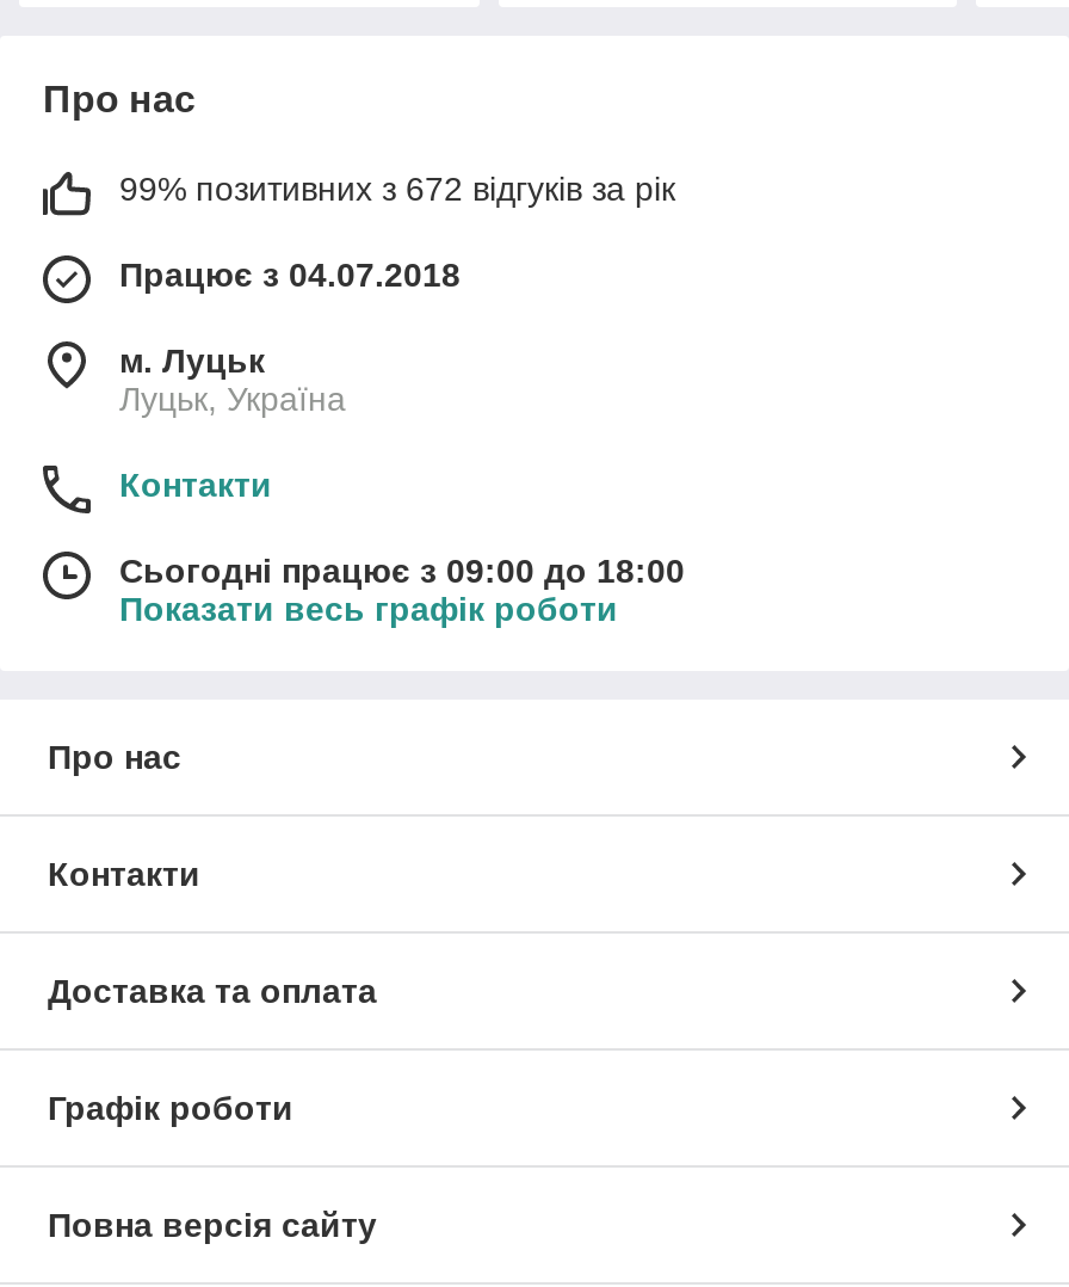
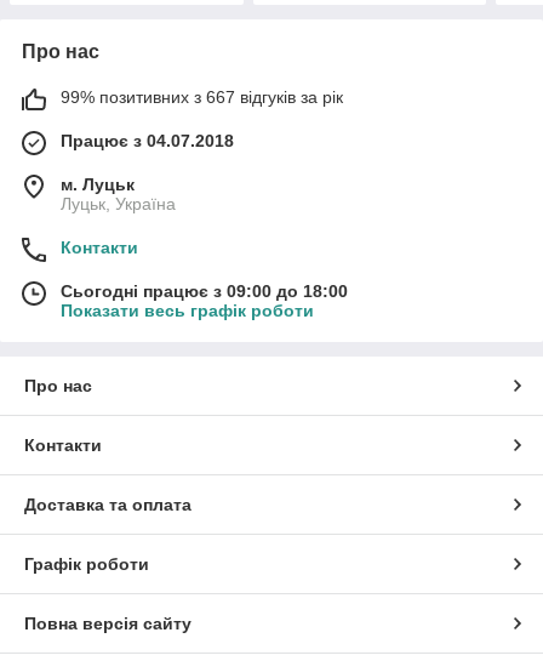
- 99% позитивних з 672 відгуків за рік
+ 99% позитивних з 667 відгуків за рік
